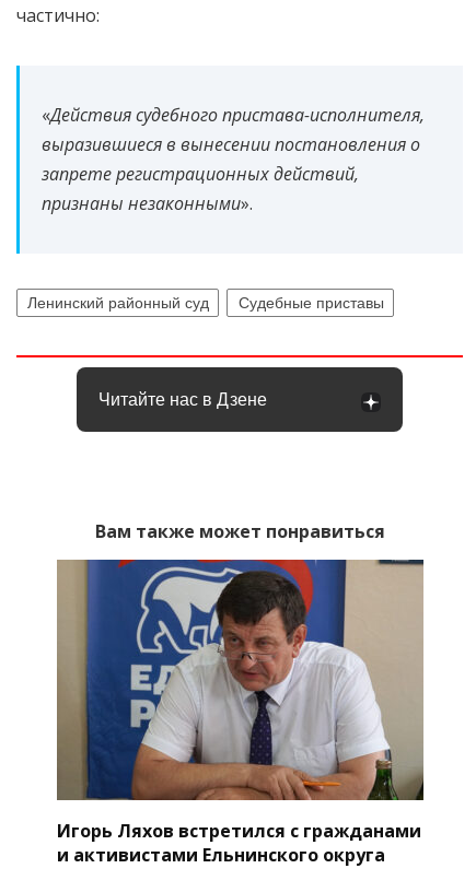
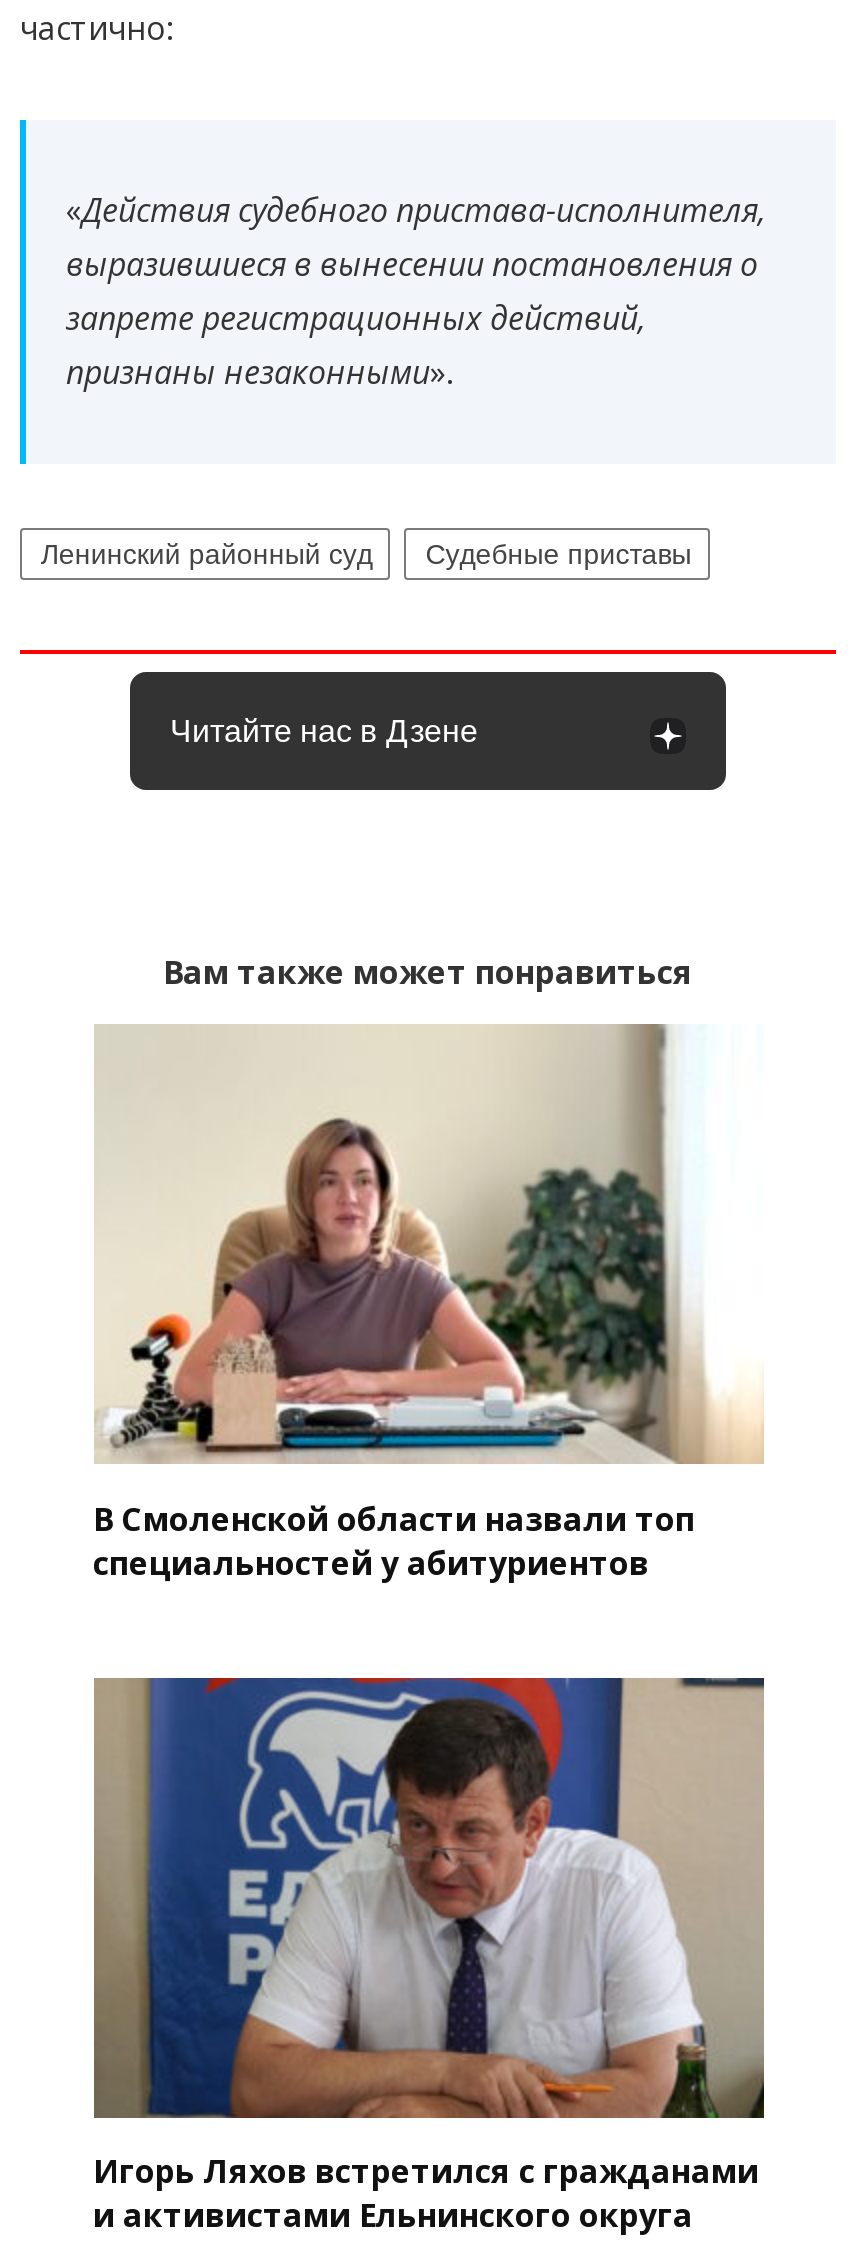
+ [image]
+ В Смоленской области назвали топ
+ специальностей у абитуриентов
